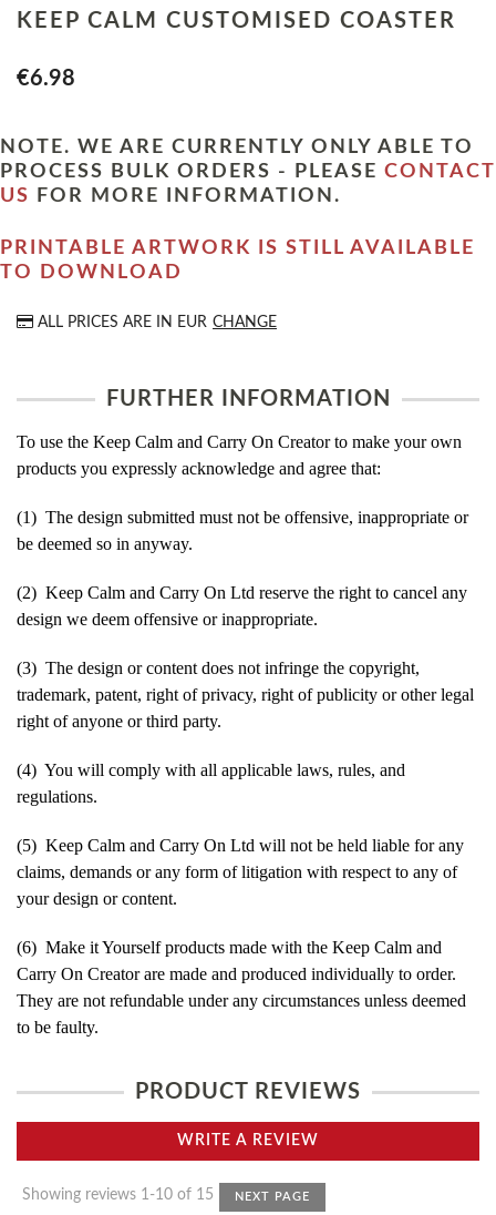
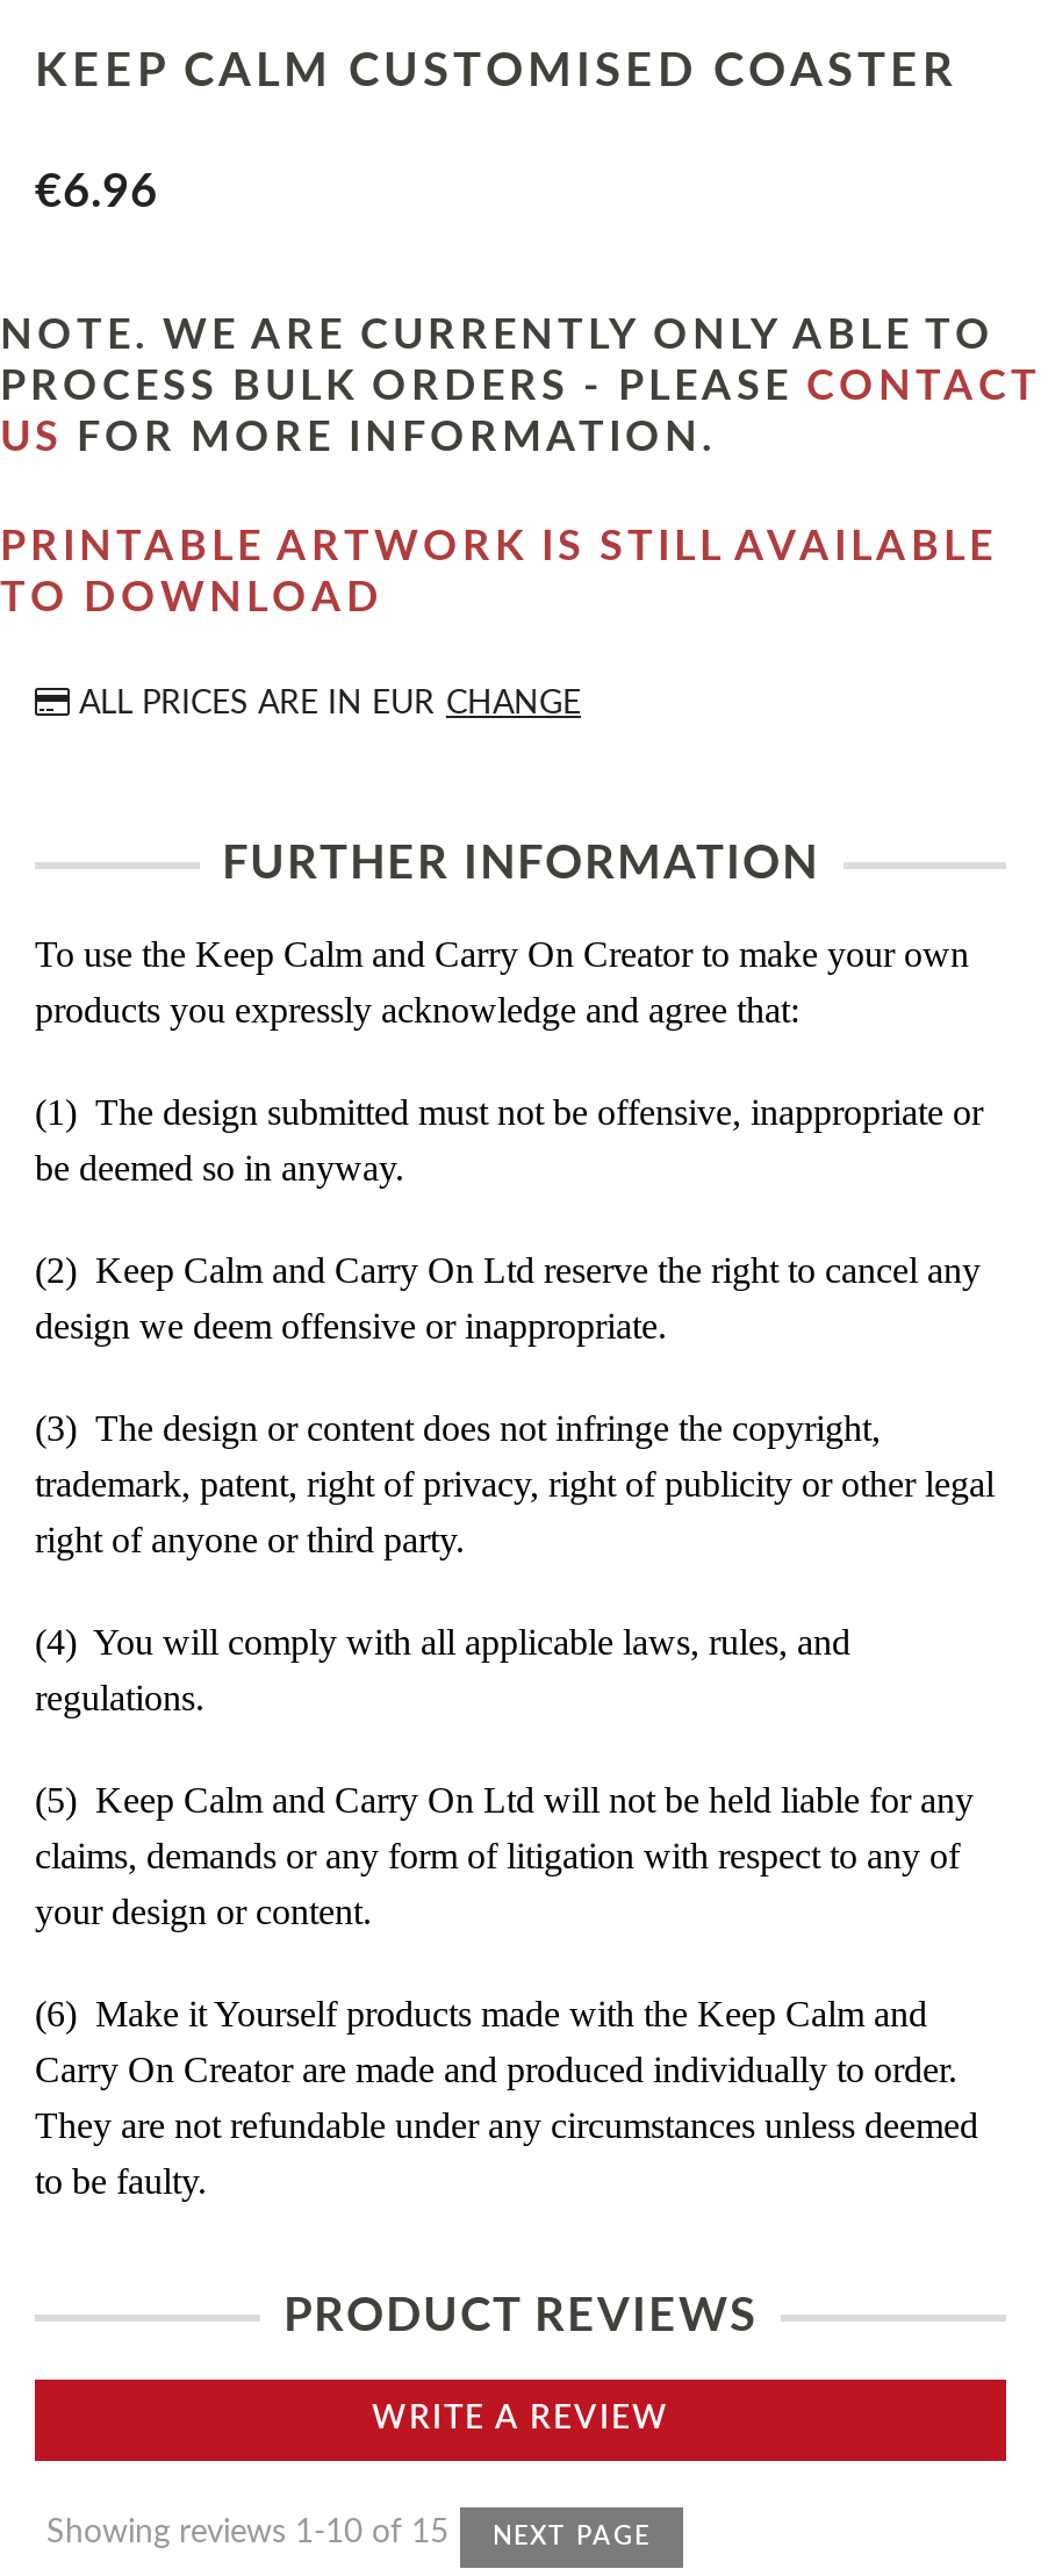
- €6.98
+ €6.96
